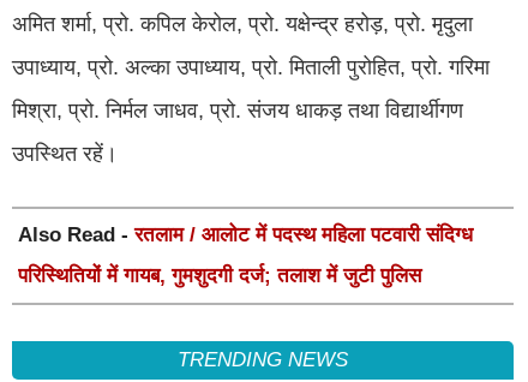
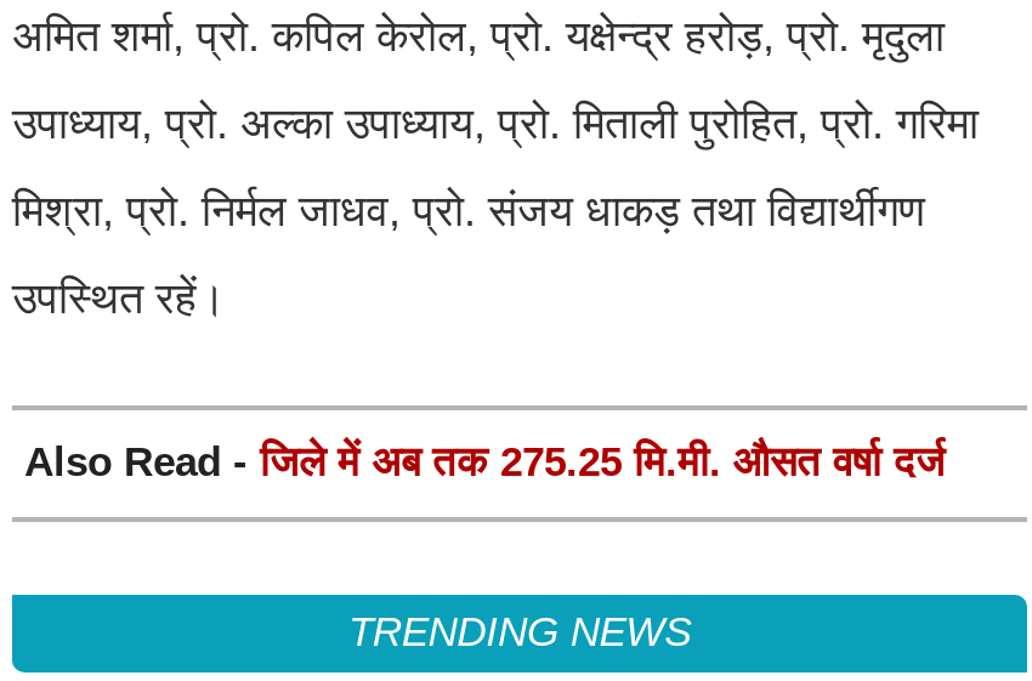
- Also Read - रतलाम / आलोट में पदस्थ महिला पटवारी संदिग्ध
- परिस्थितियों में गायब, गुमशुदगी दर्ज; तलाश में जुटी पुलिस
+ Also Read - जिले में अब तक 275.25 मि.मी. औसत वर्षा दर्ज
